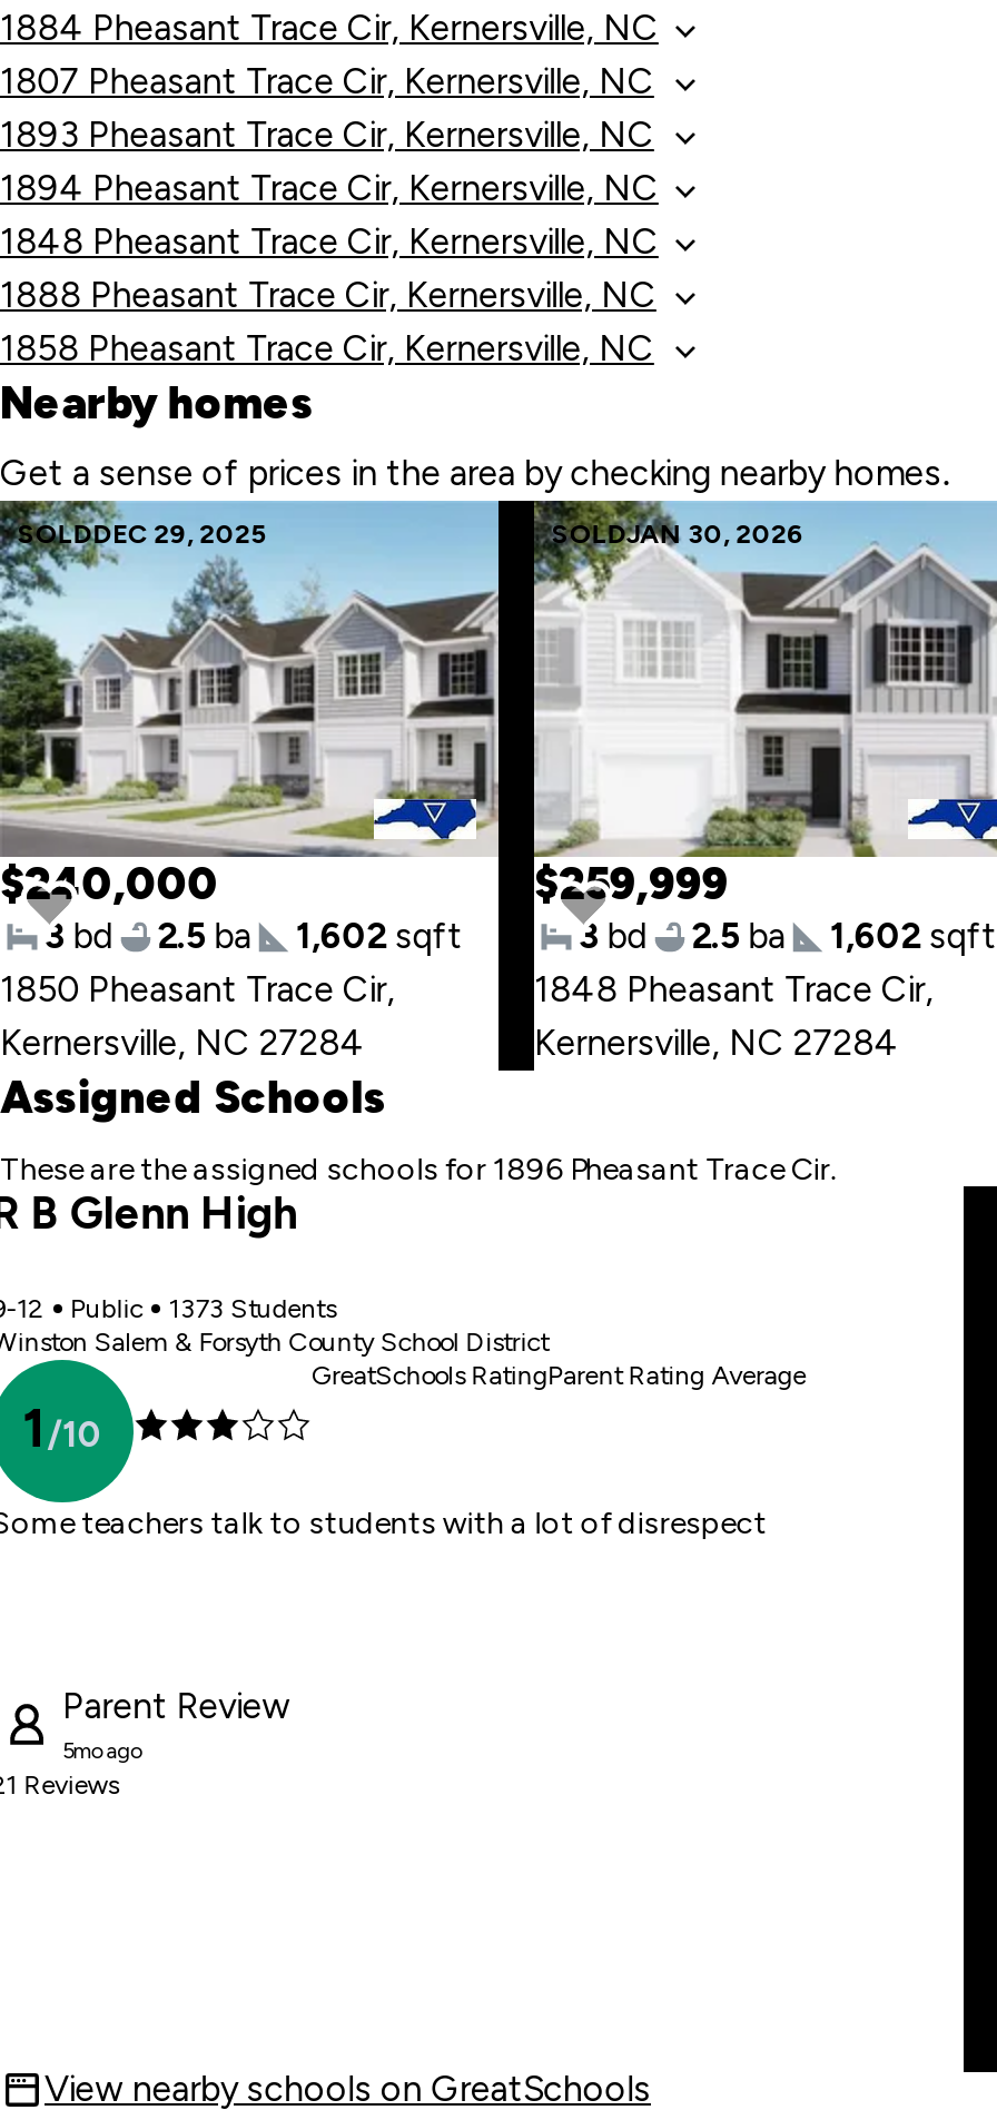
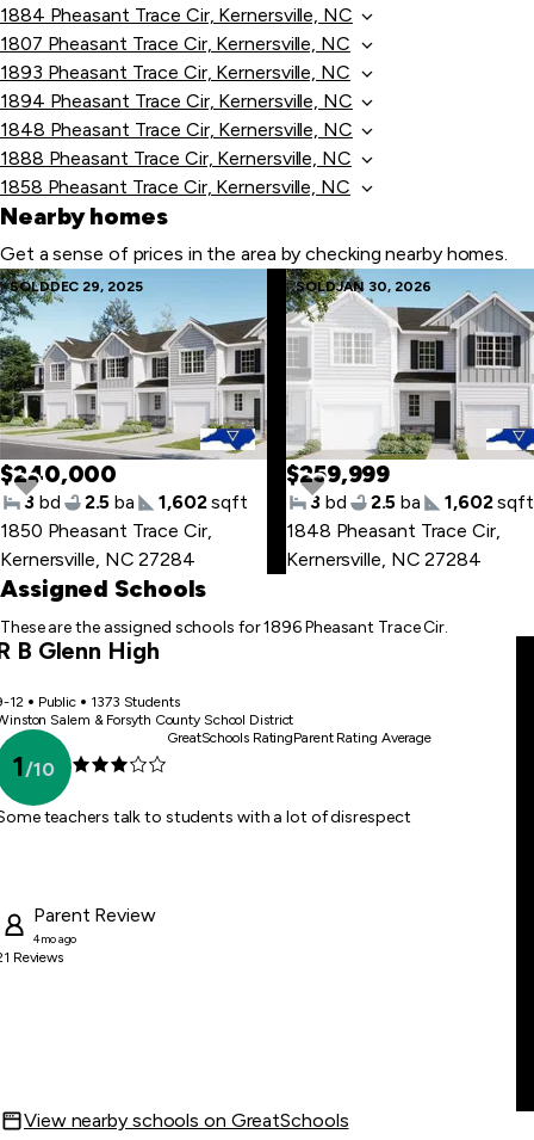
- 5mo ago
+ 4mo ago
